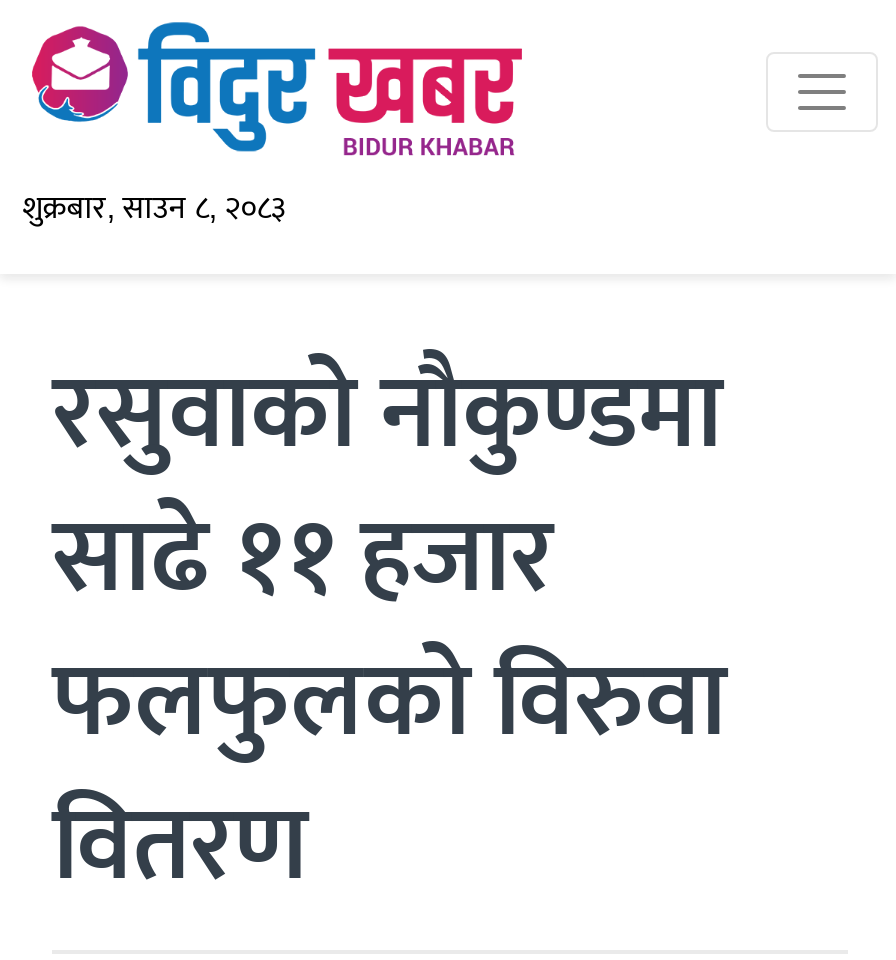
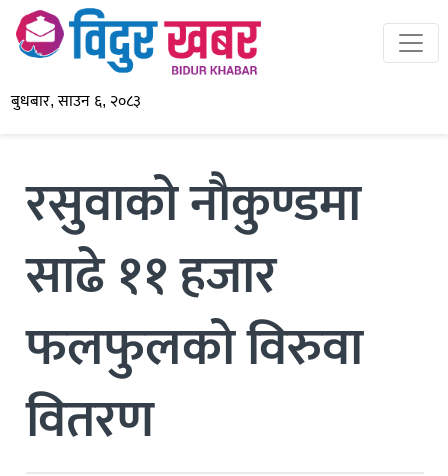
- शुक्रबार, साउन ८, २०८३
+ बुधबार, साउन ६, २०८३
